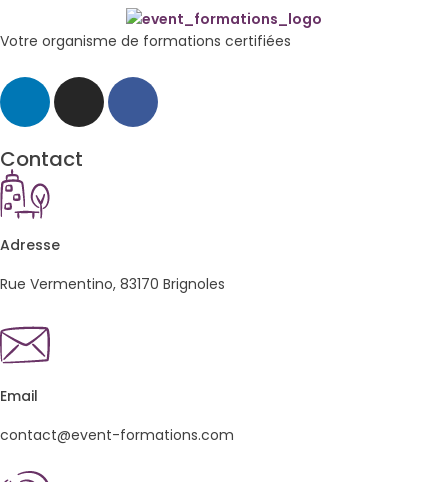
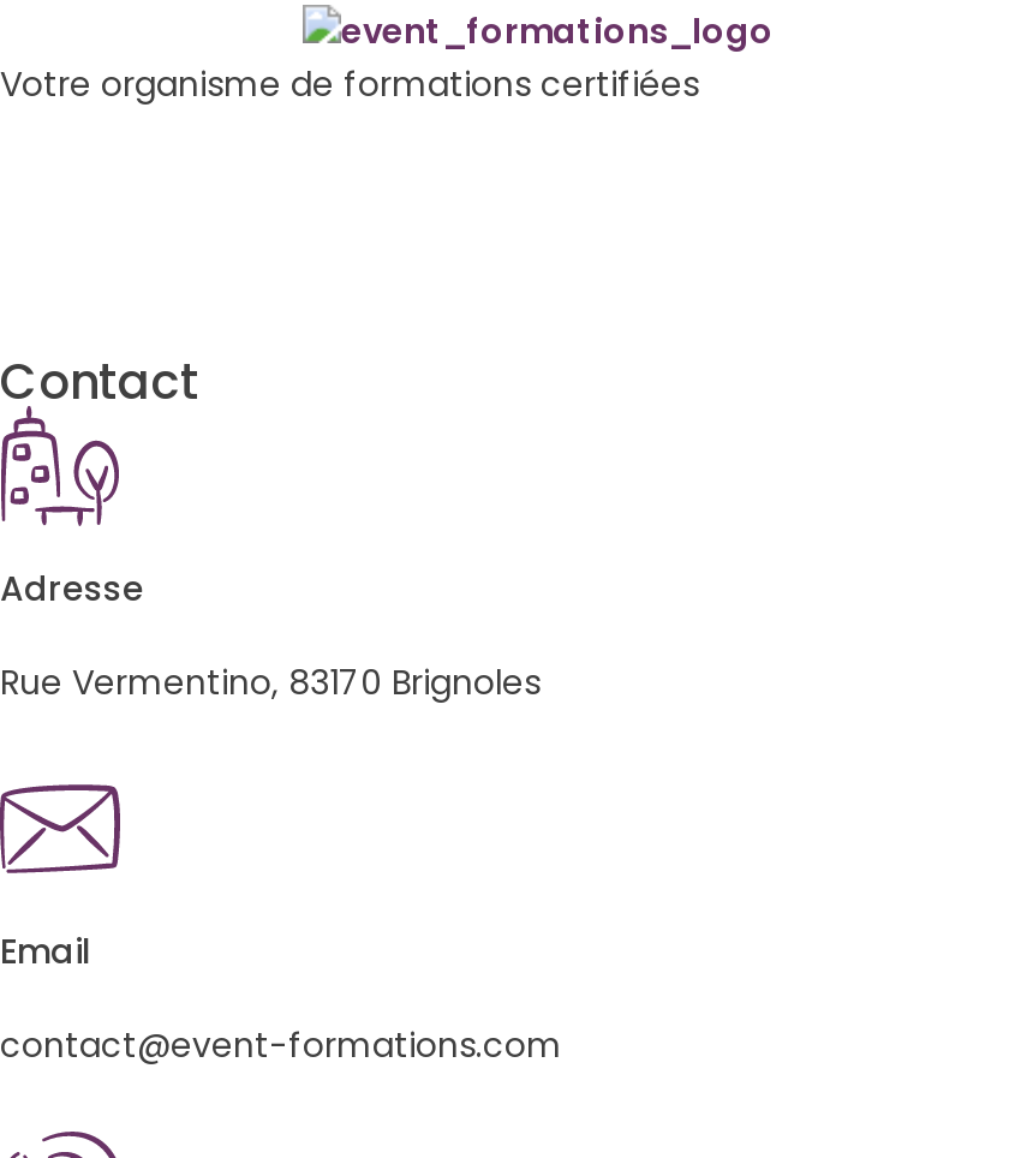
- [image]
